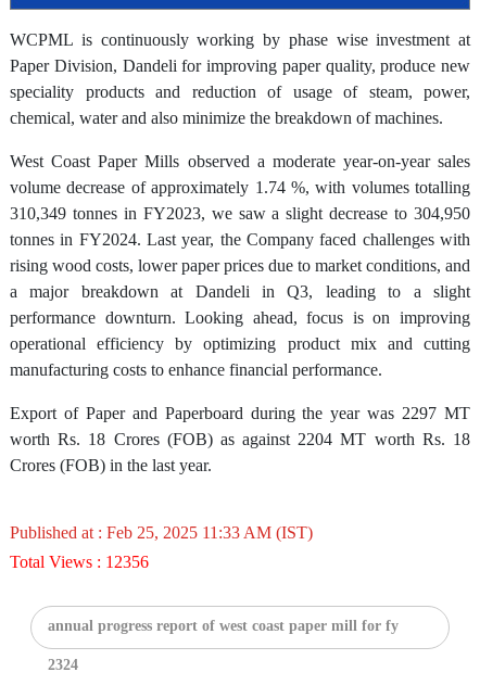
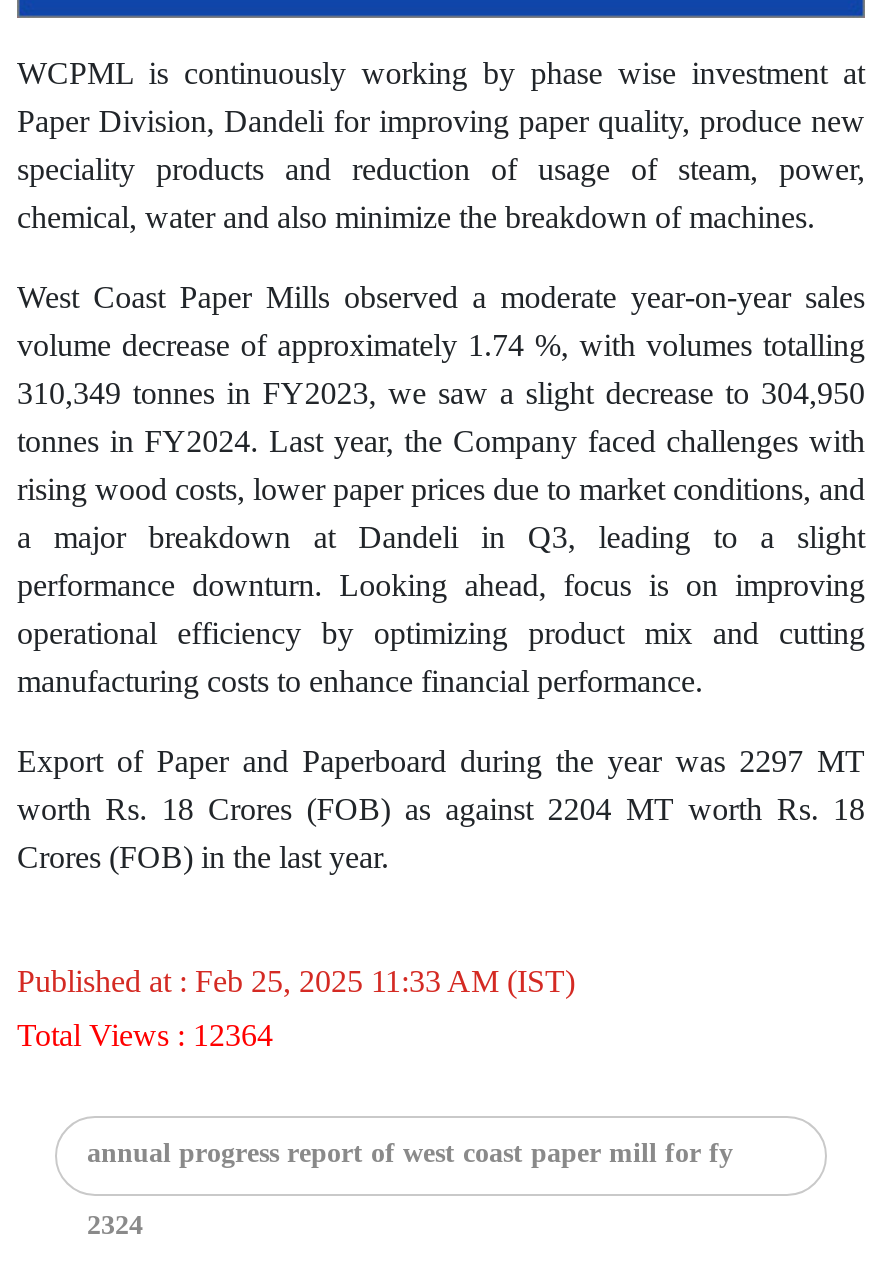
- Total Views : 12356
+ Total Views : 12364
